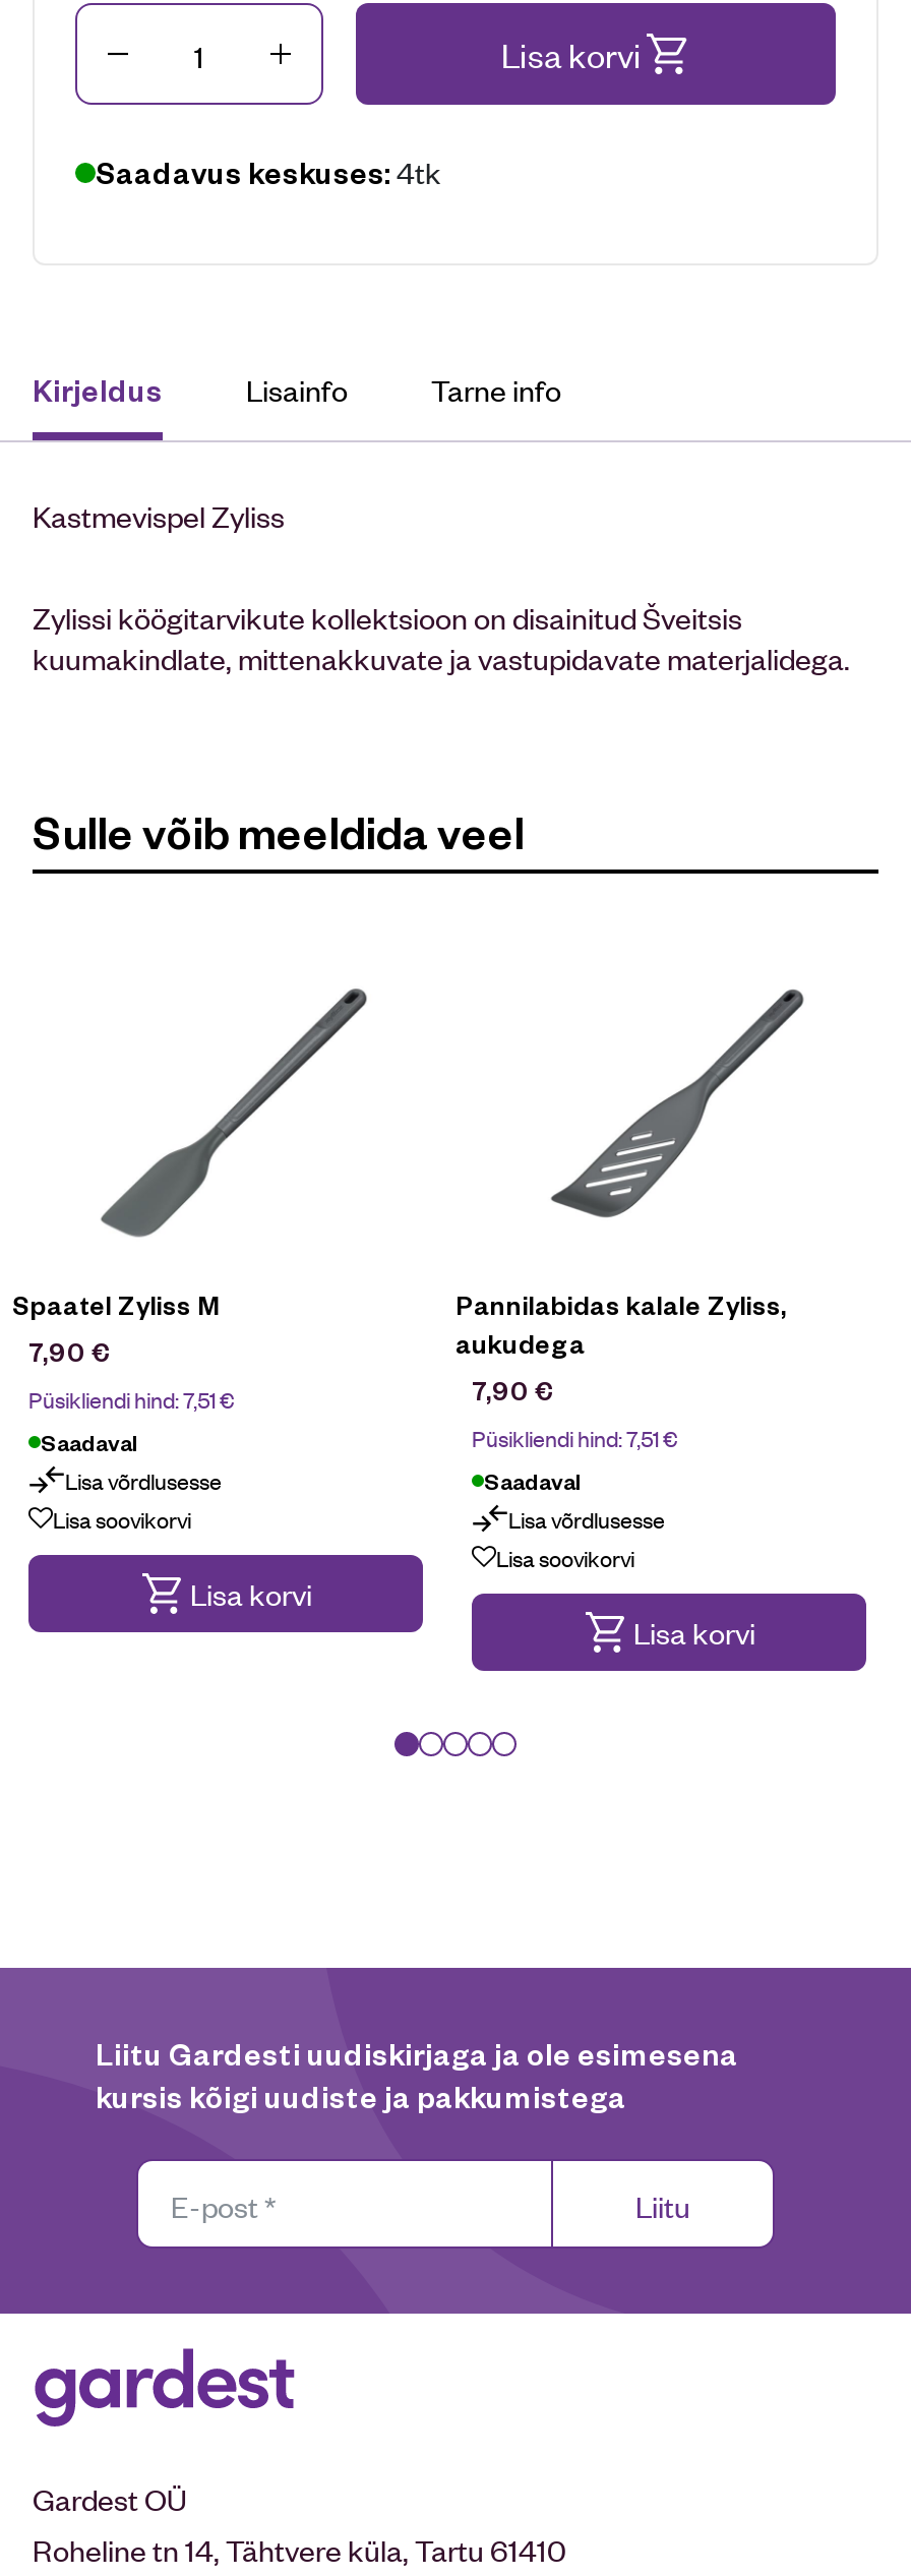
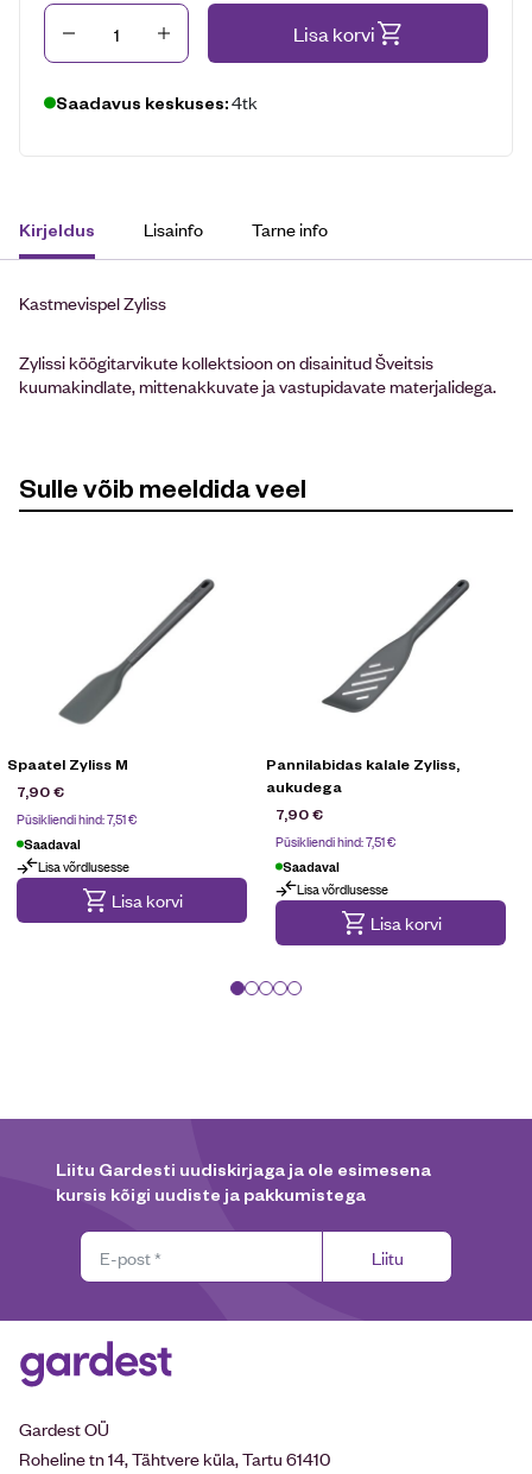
- Lisa soovikorvi

- Lisa soovikorvi
